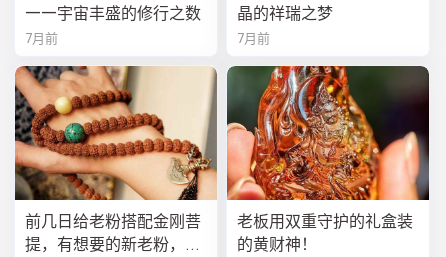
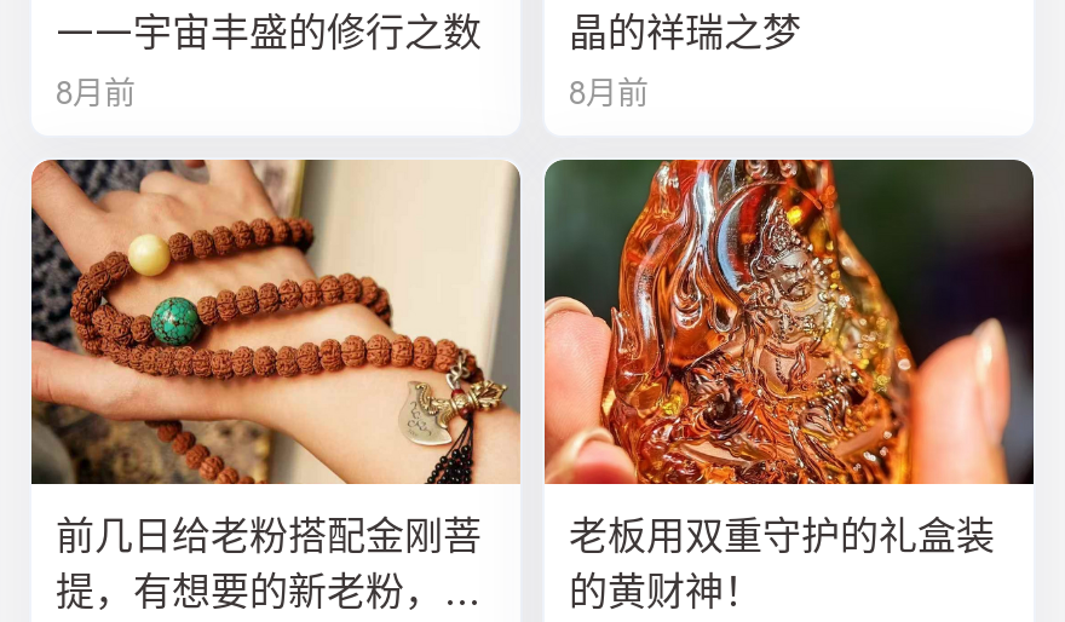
- 7月前
+ 8月前

- 7月前
+ 8月前
